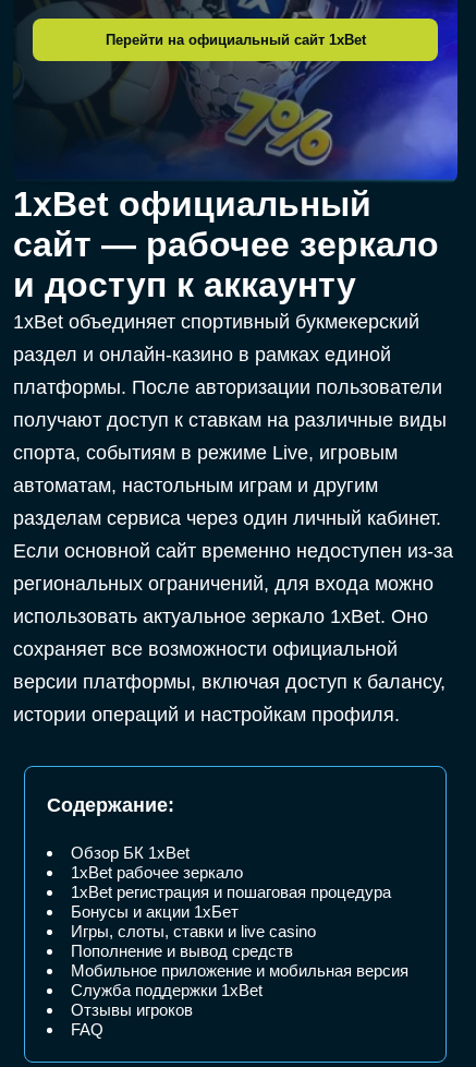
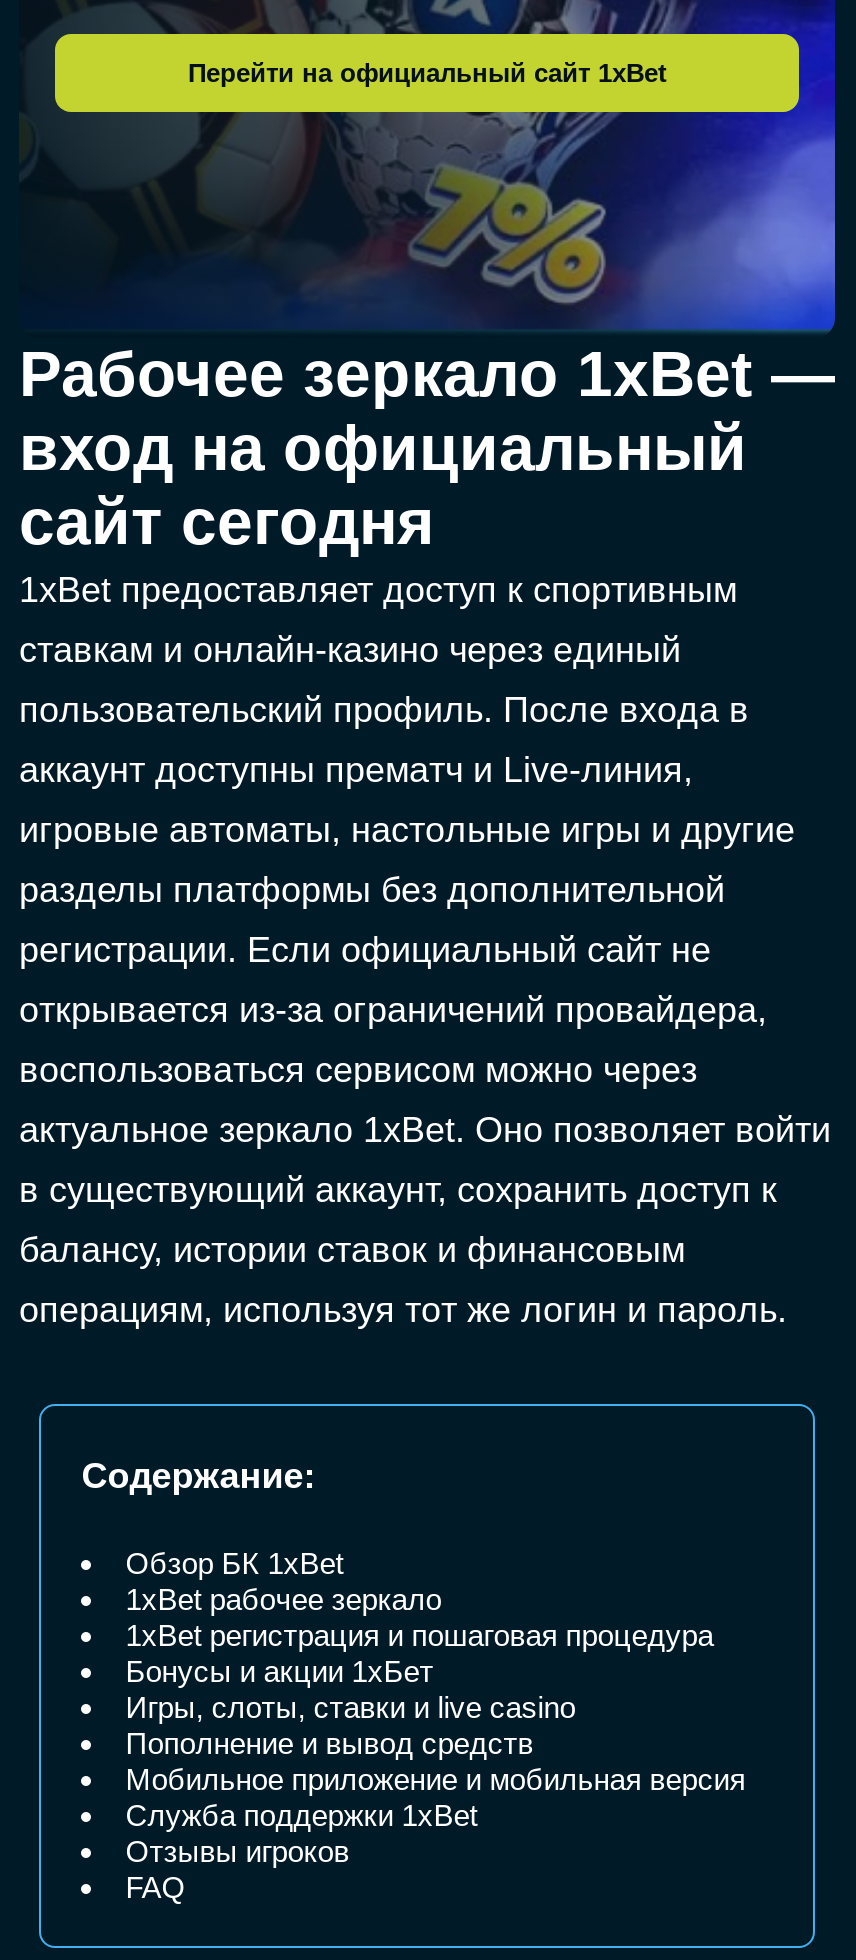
- 1xBet официальный
- сайт — рабочее зеркало
- и доступ к аккаунту
- 1xBet объединяет спортивный букмекерский
+ Рабочее зеркало 1xBet —
+ вход на официальный
+ сайт сегодня
+ 1xBet предоставляет доступ к спортивным

- раздел и онлайн-казино в рамках единой
+ ставкам и онлайн-казино через единый

- платформы. После авторизации пользователи
+ пользовательский профиль. После входа в

- получают доступ к ставкам на различные виды
+ аккаунт доступны прематч и Live-линия,

- спорта, событиям в режиме Live, игровым
+ игровые автоматы, настольные игры и другие

- автоматам, настольным играм и другим
+ разделы платформы без дополнительной

- разделам сервиса через один личный кабинет.
+ регистрации. Если официальный сайт не

- Если основной сайт временно недоступен из-за
+ открывается из-за ограничений провайдера,

- региональных ограничений, для входа можно
+ воспользоваться сервисом можно через

- использовать актуальное зеркало 1xBet. Оно
+ актуальное зеркало 1xBet. Оно позволяет войти

- сохраняет все возможности официальной
+ в существующий аккаунт, сохранить доступ к

- версии платформы, включая доступ к балансу,
+ балансу, истории ставок и финансовым

- истории операций и настройкам профиля.
+ операциям, используя тот же логин и пароль.
